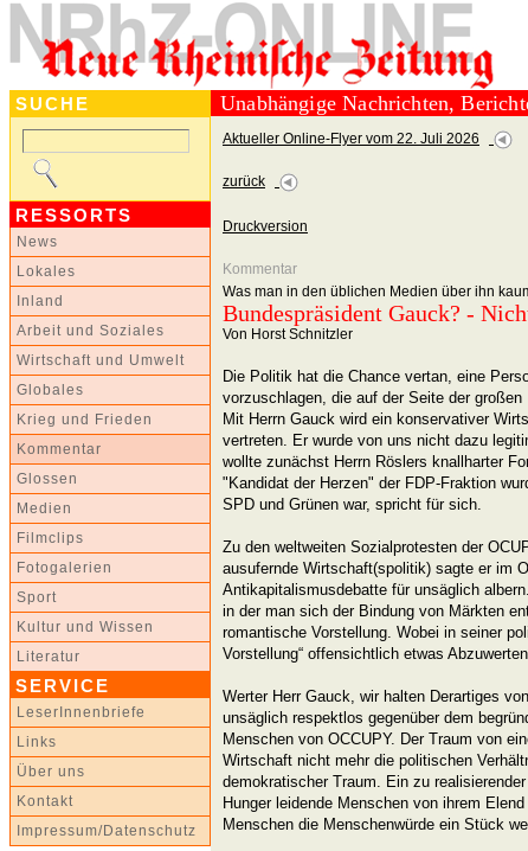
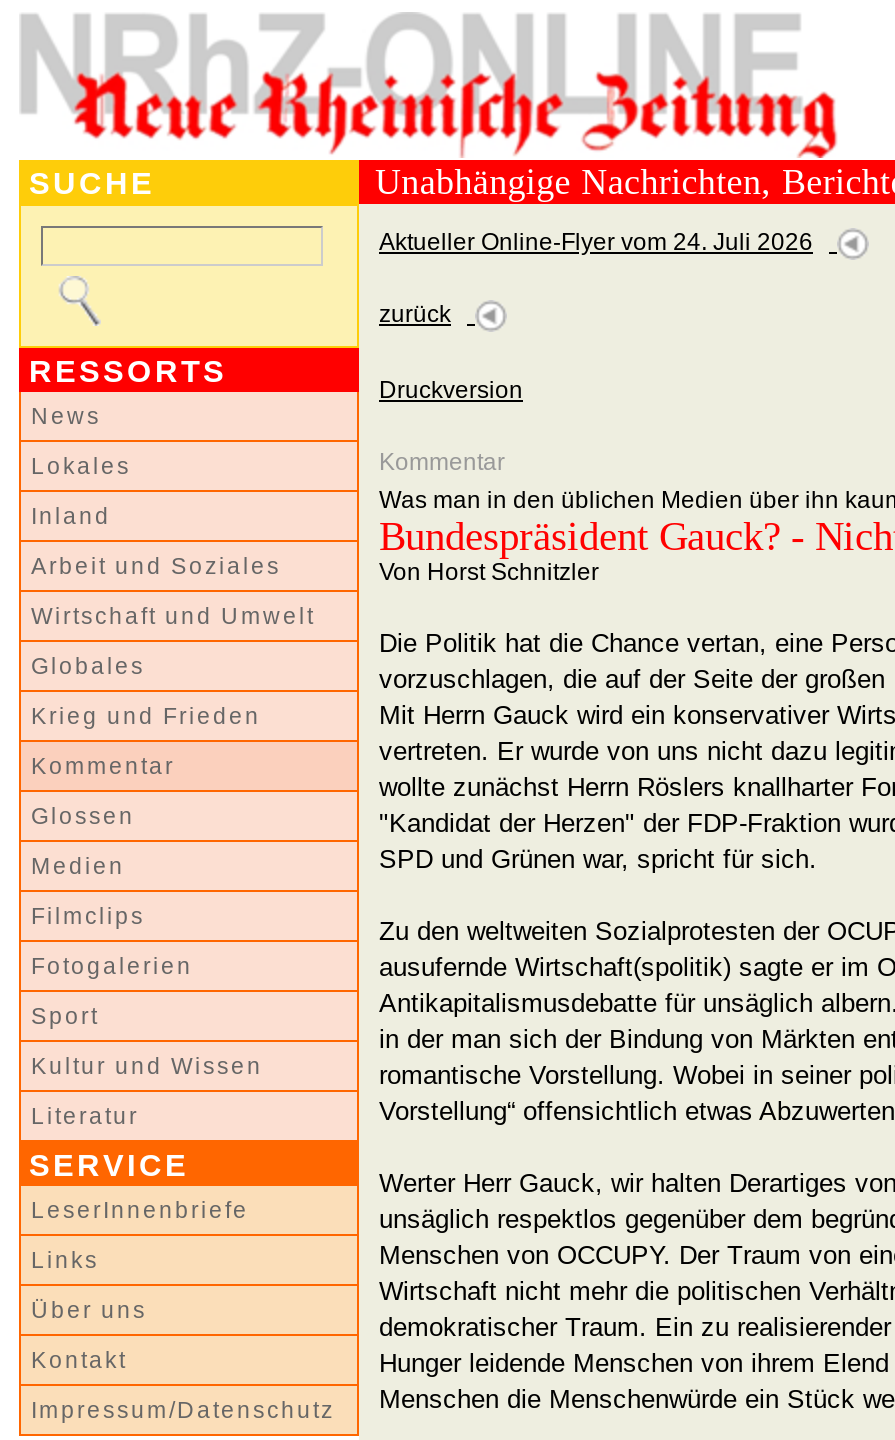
- Aktueller Online-Flyer vom 22. Juli 2026
+ Aktueller Online-Flyer vom 24. Juli 2026
